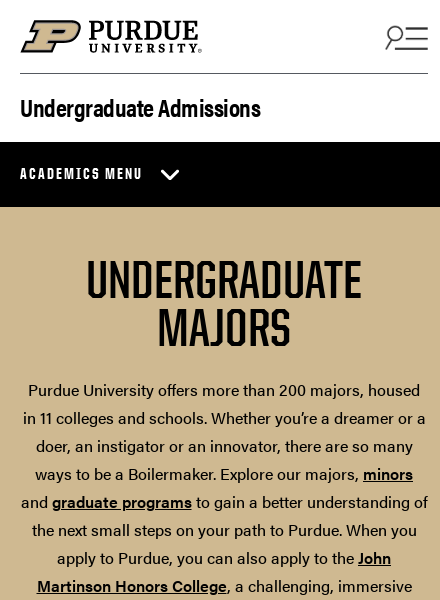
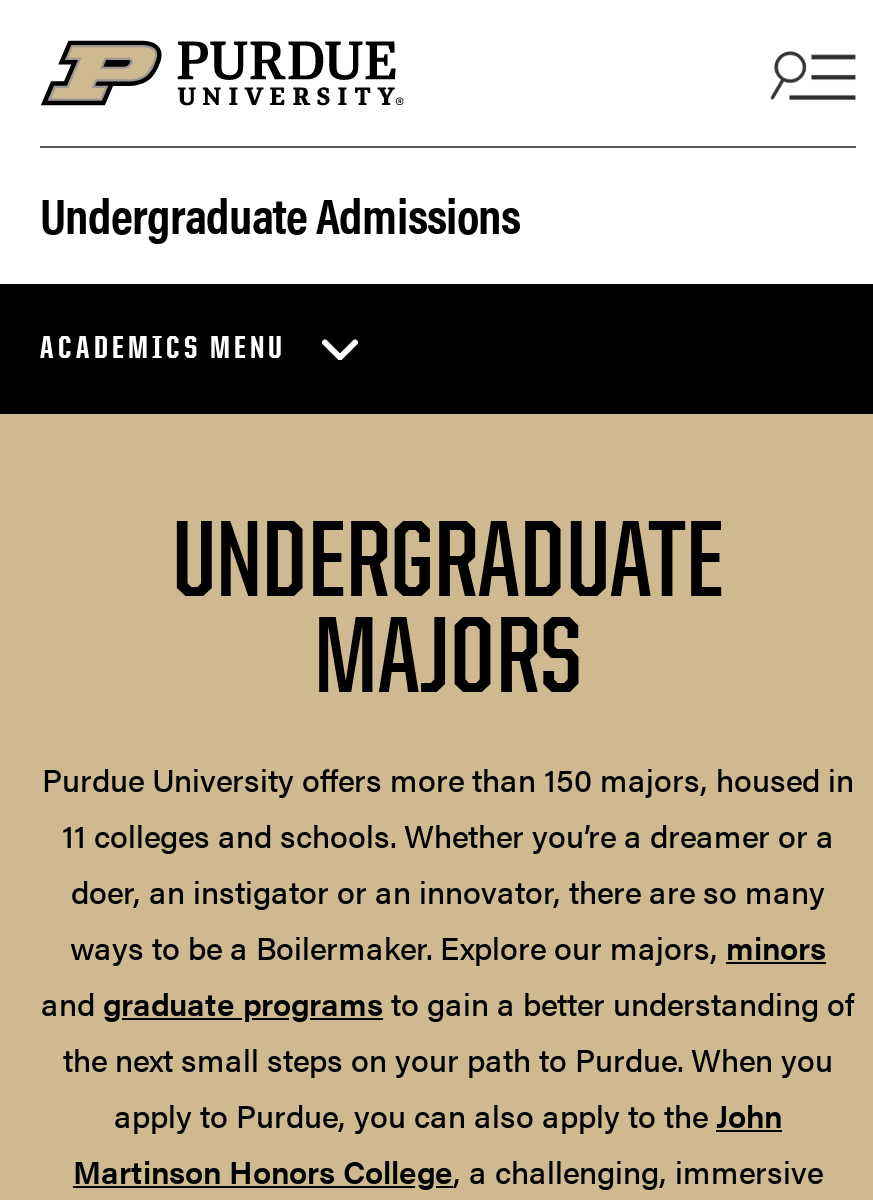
- Purdue University offers more than 200 majors, housed
- in 11 colleges and schools. Whether you’re a dreamer or a
+ Purdue University offers more than 150 majors, housed in
+ 11 colleges and schools. Whether you’re a dreamer or a
